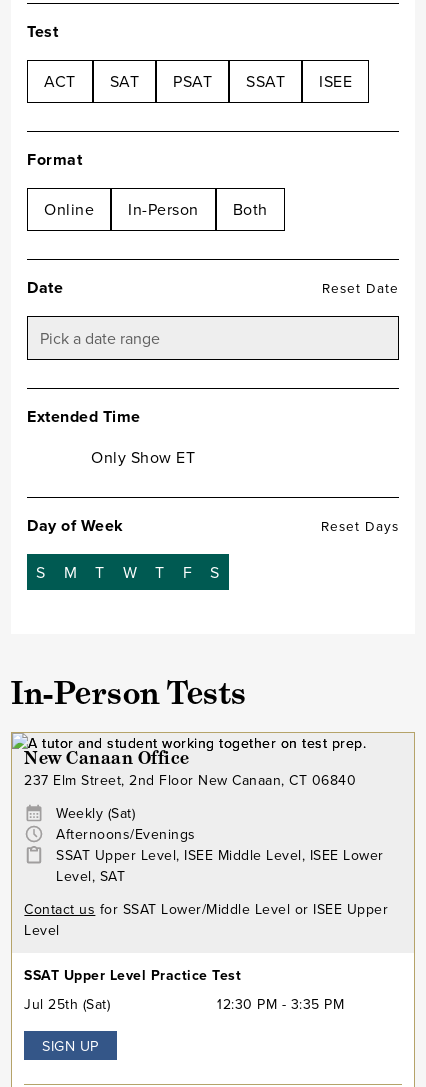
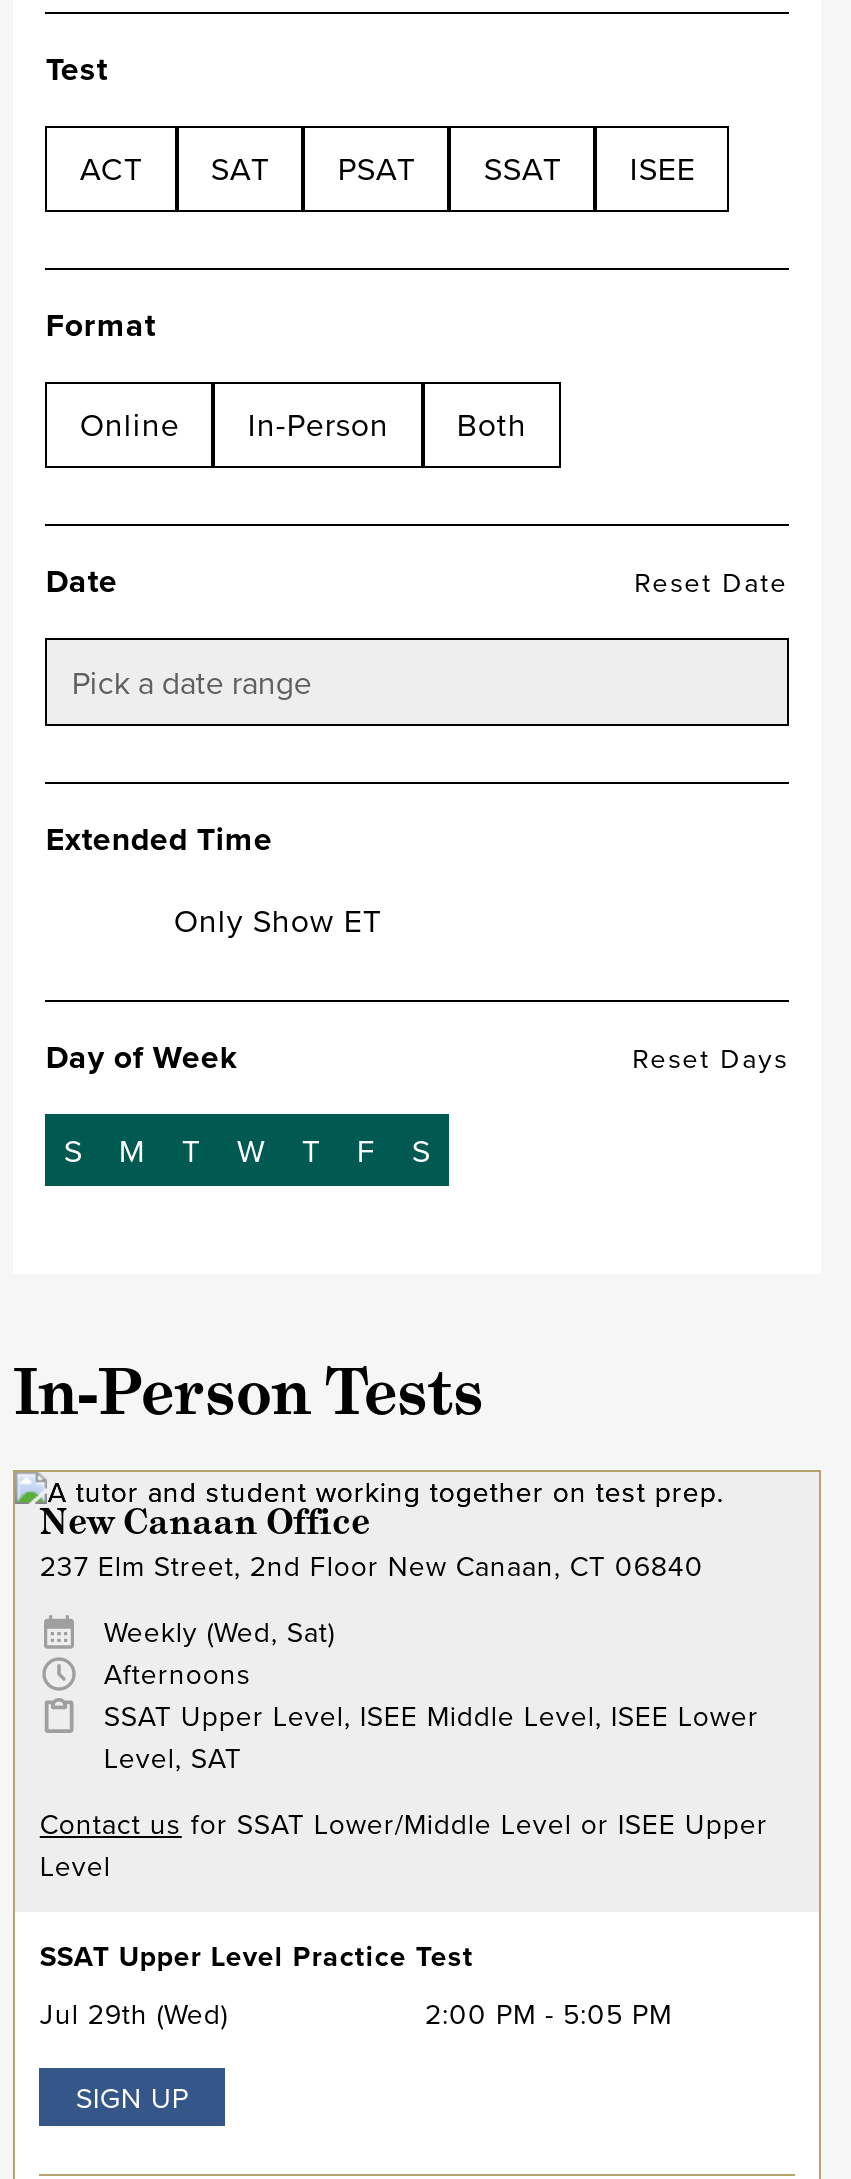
- Weekly (Sat)
- Afternoons/Evenings
+ Weekly (Wed, Sat)
+ Afternoons

- Jul 25th (Sat)
+ Jul 29th (Wed)

- 12:30 PM - 3:35 PM
+ 2:00 PM - 5:05 PM
